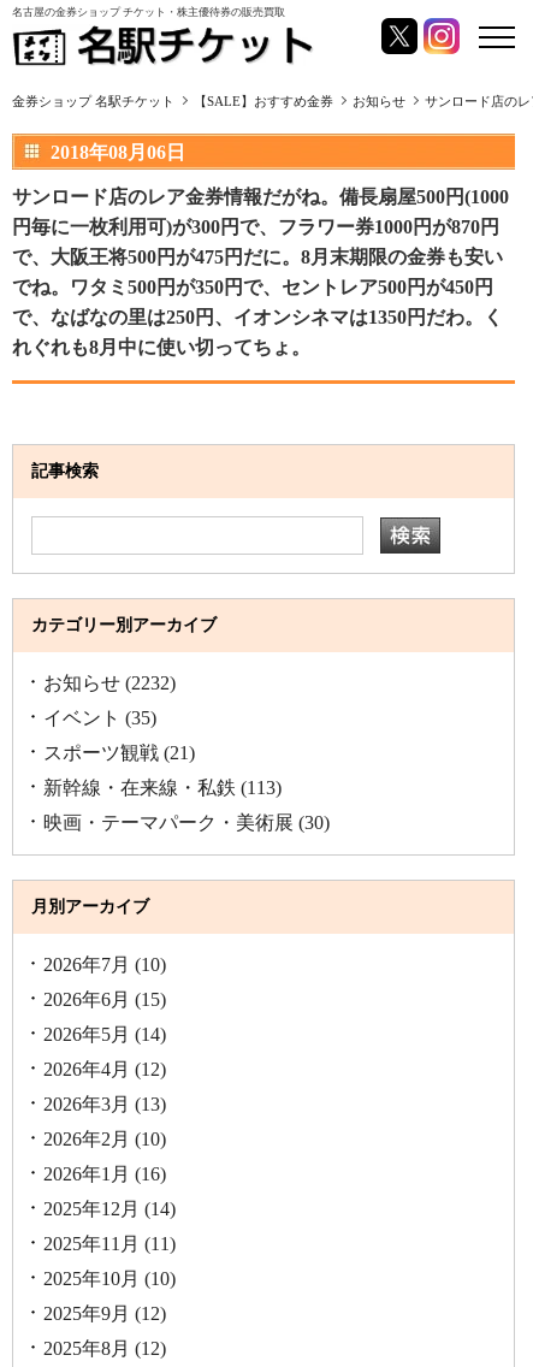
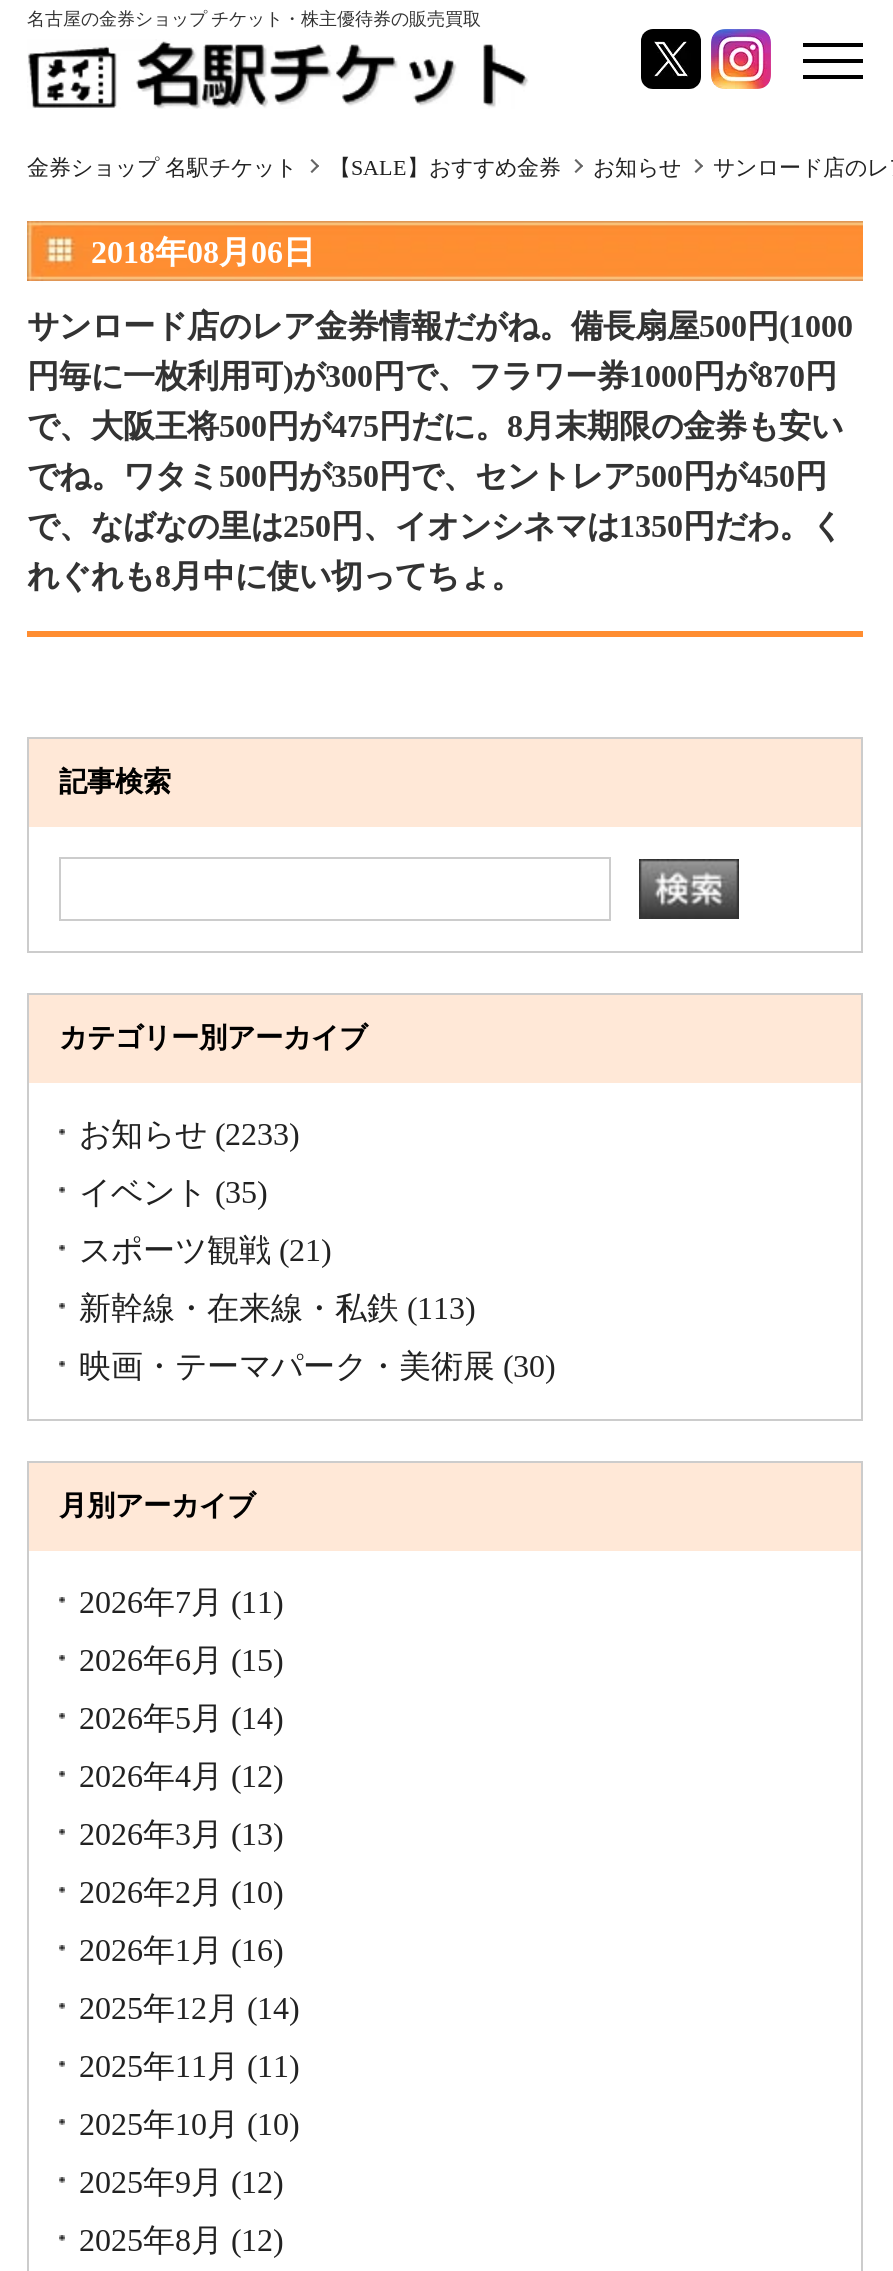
- お知らせ(2232)
+ お知らせ(2233)

- 2026年7月(10)
+ 2026年7月(11)
